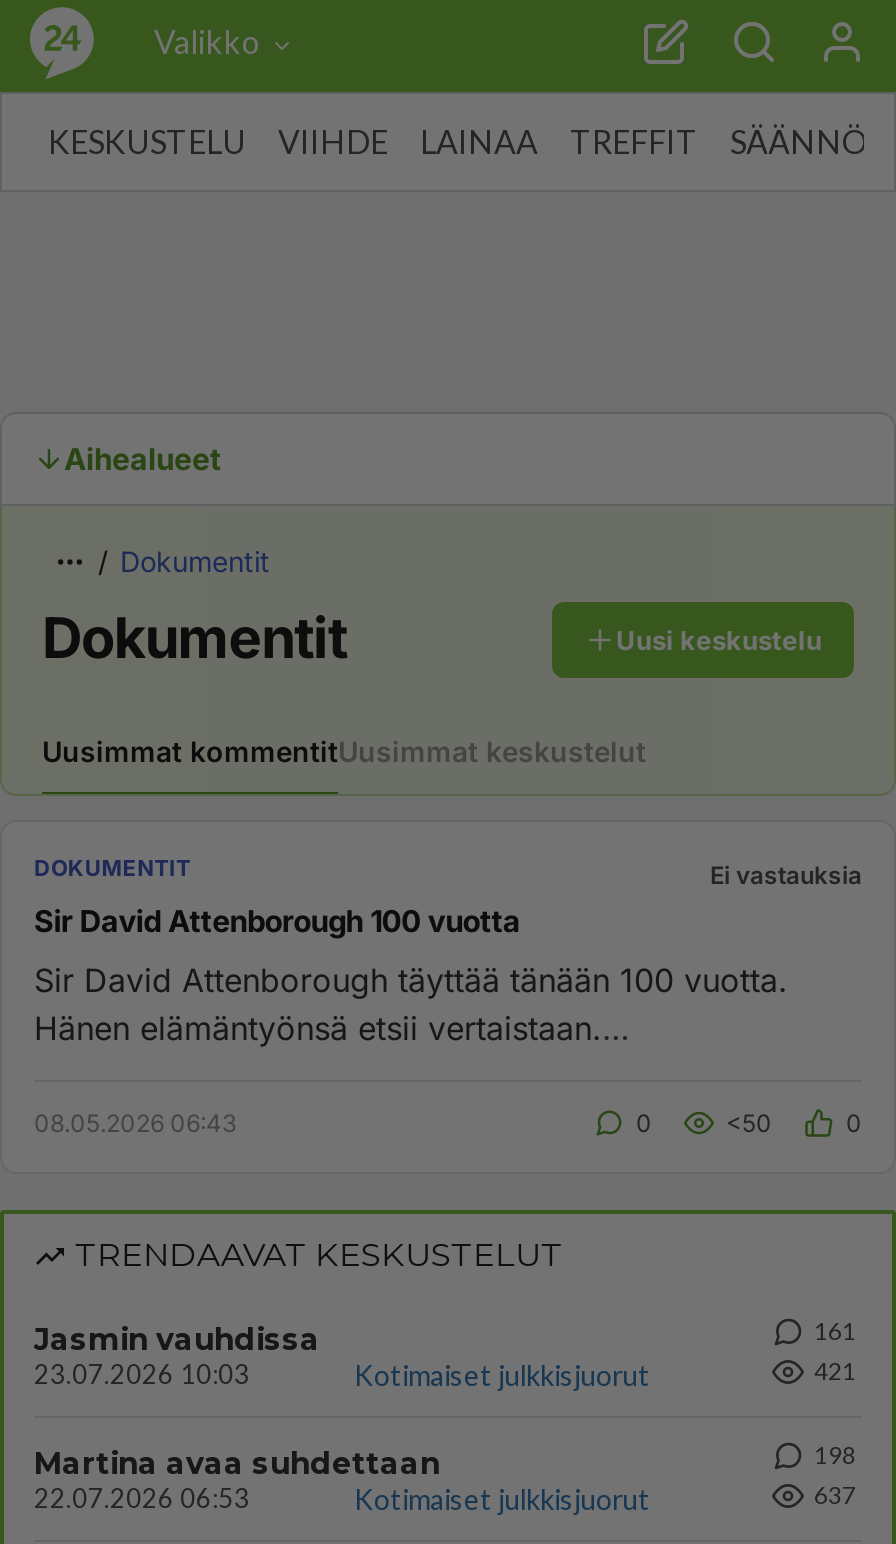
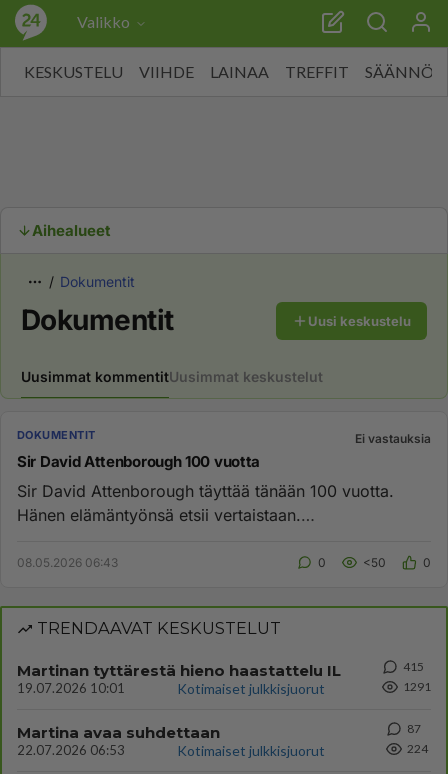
- Jasmin vauhdissa
- 23.07.2026 10:03
+ Martinan tyttärestä hieno haastattelu IL
+ 19.07.2026 10:01

- 161
+ 415

- 421
+ 1291

- 198
- 637
+ 87
+ 224
